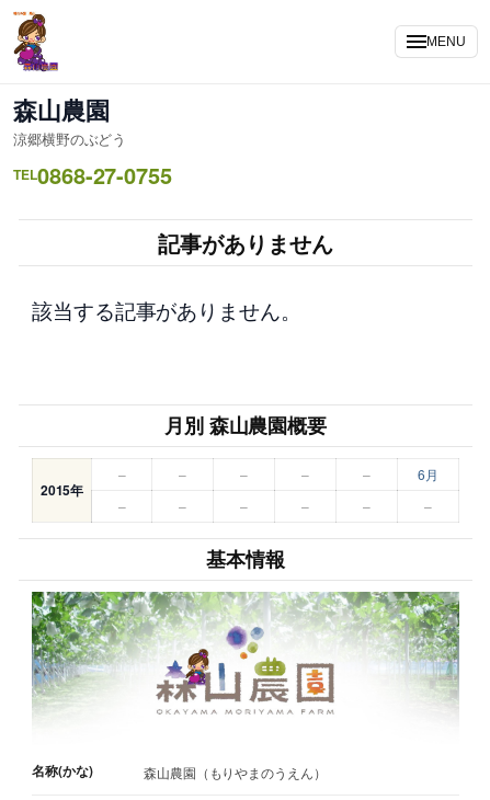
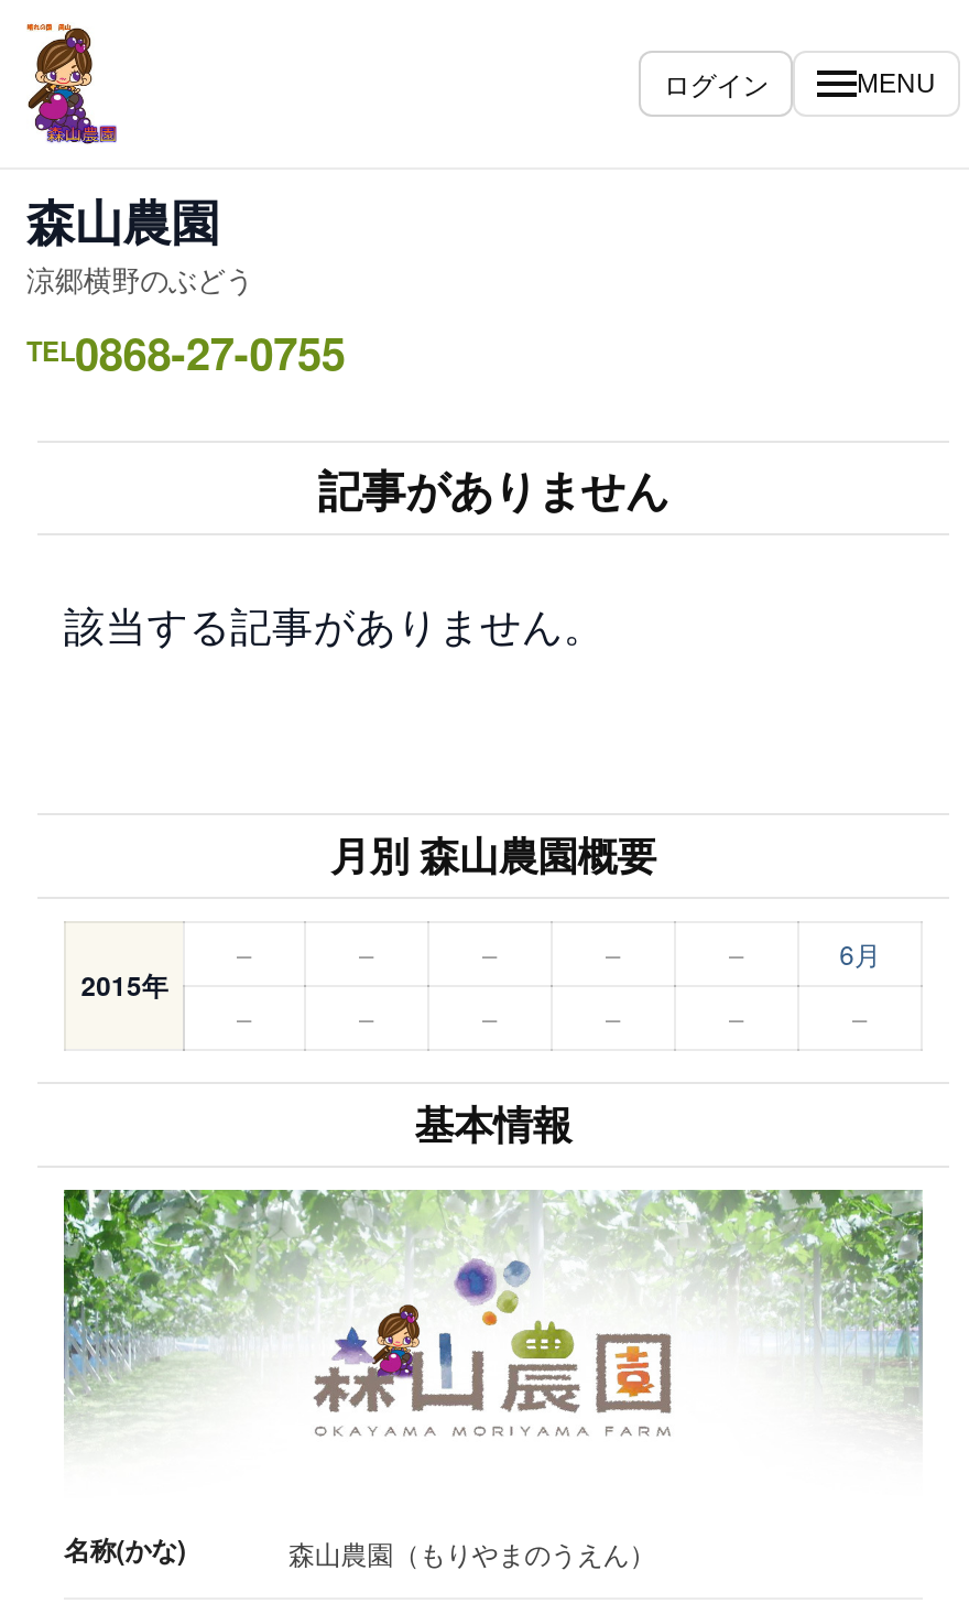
+ ログイン
